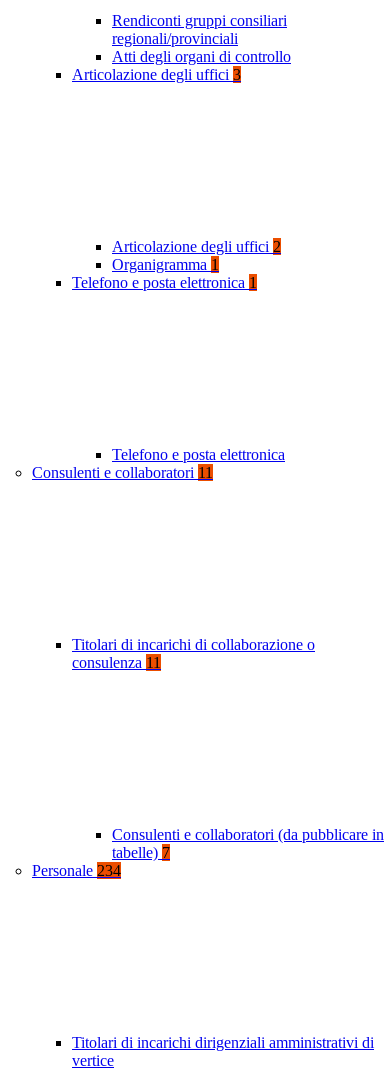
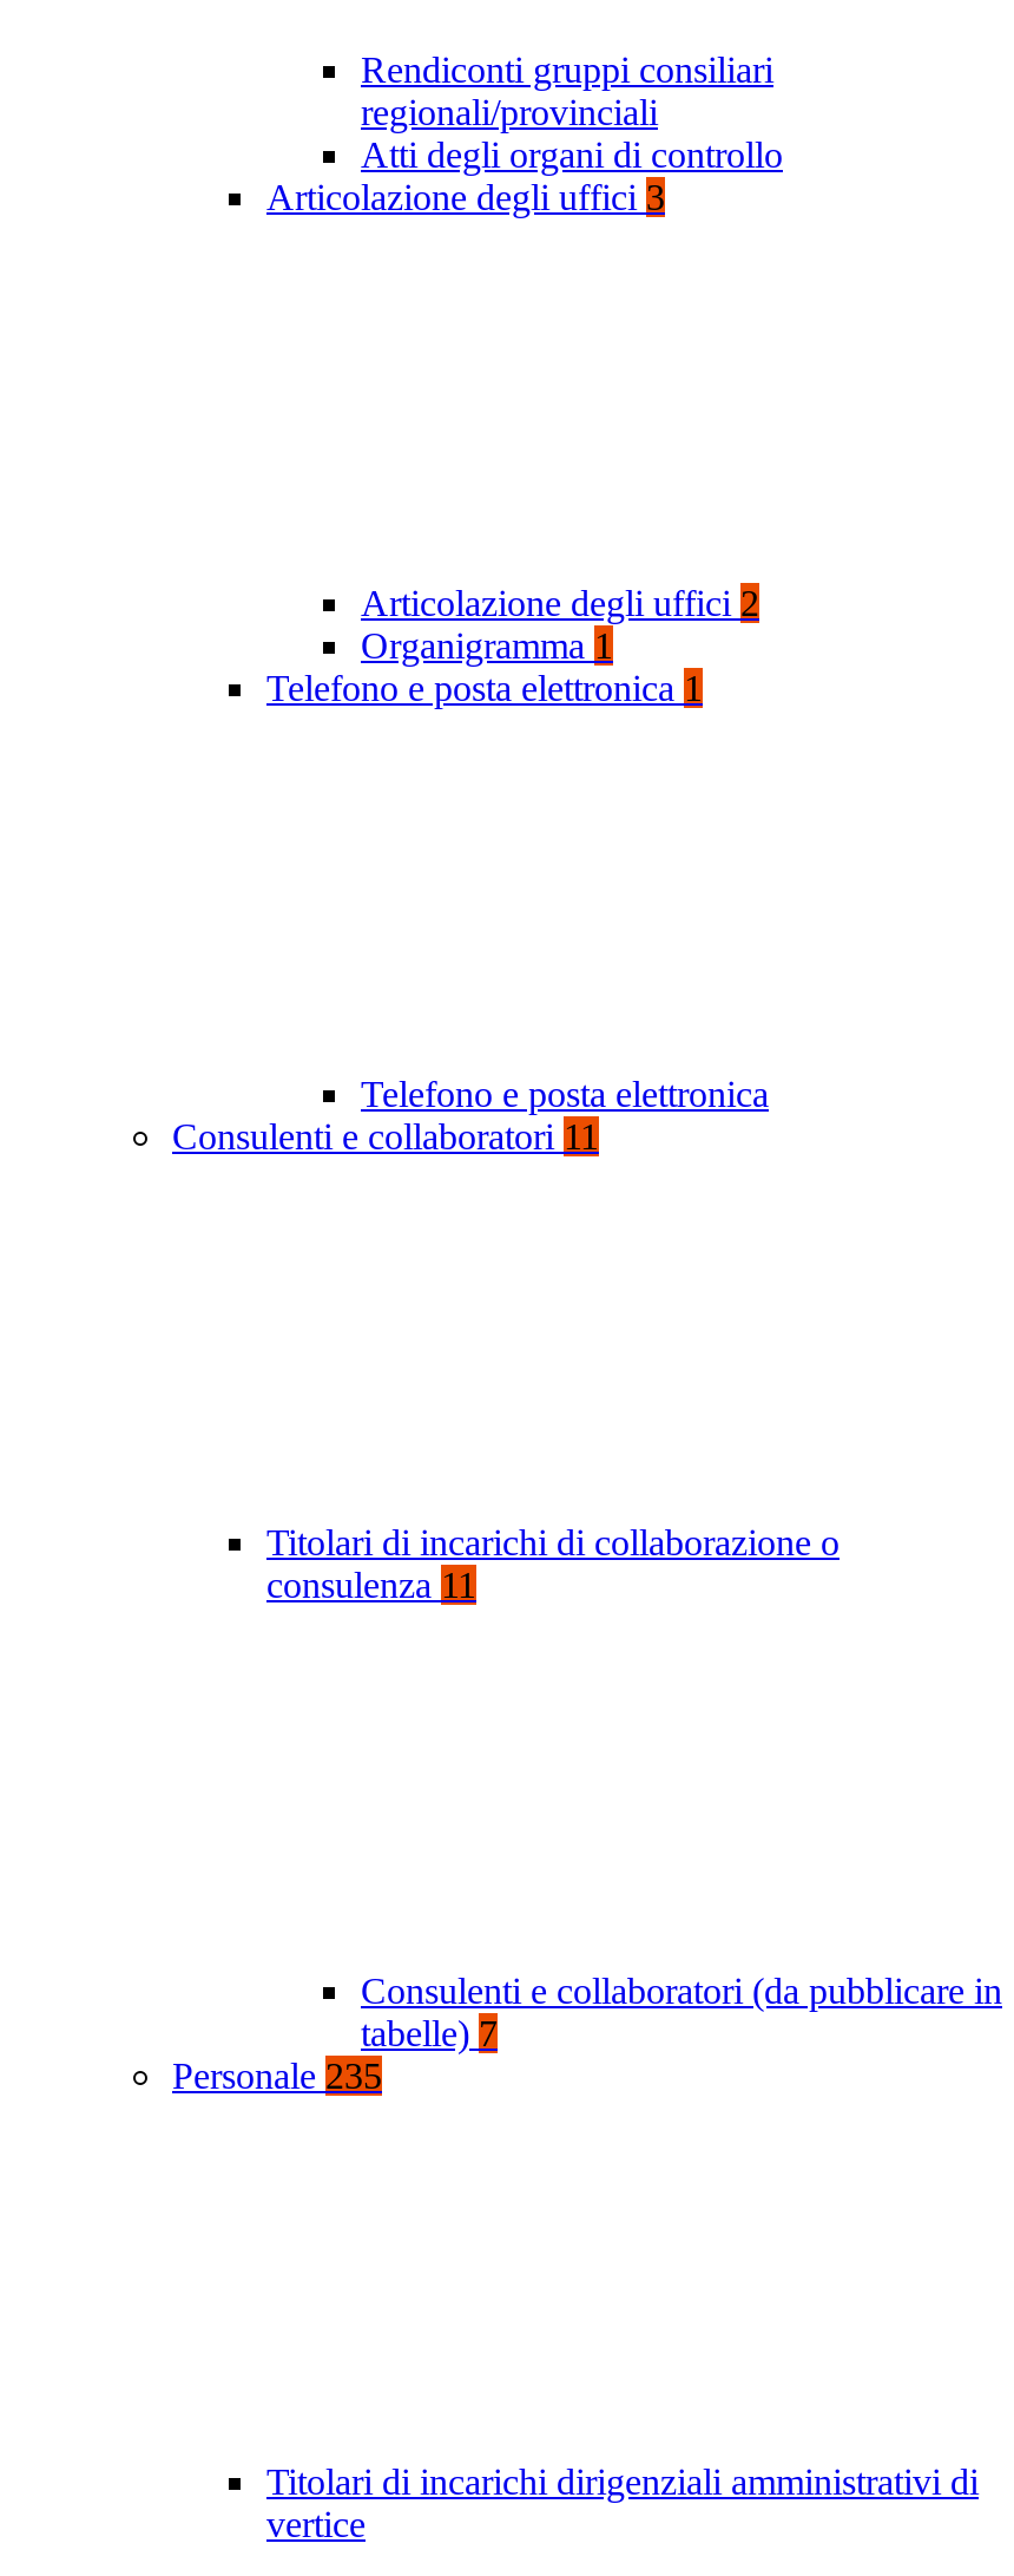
- Personale 234
+ Personale 235
